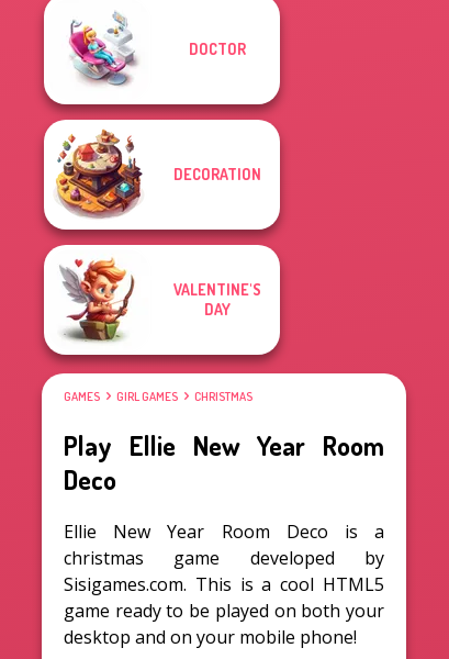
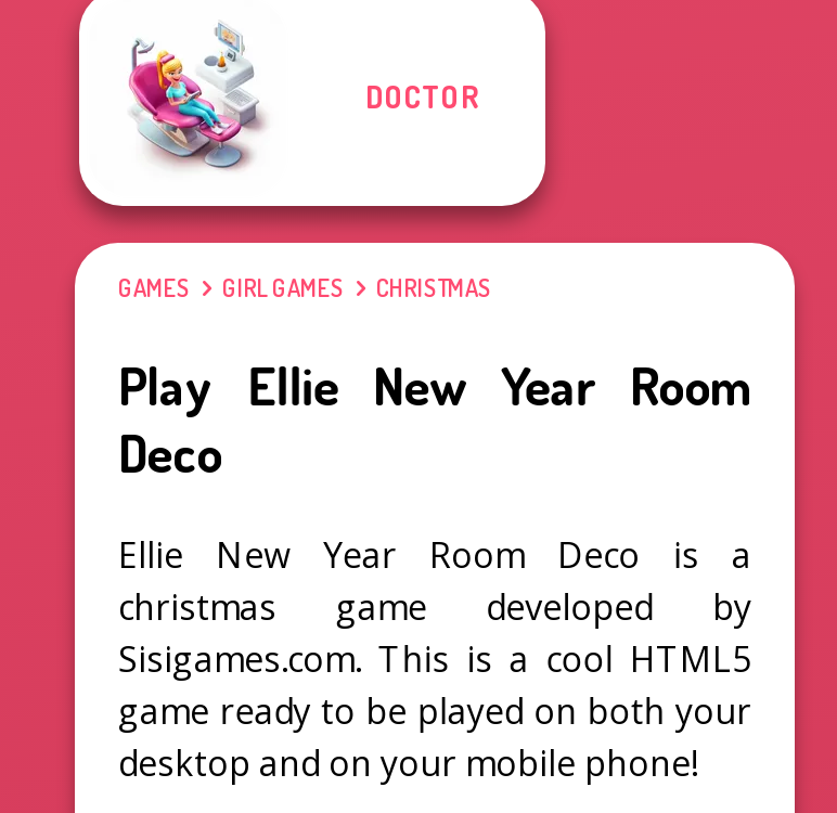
- [image]
- DECORATION

- VALENTINE'S
- DAY
